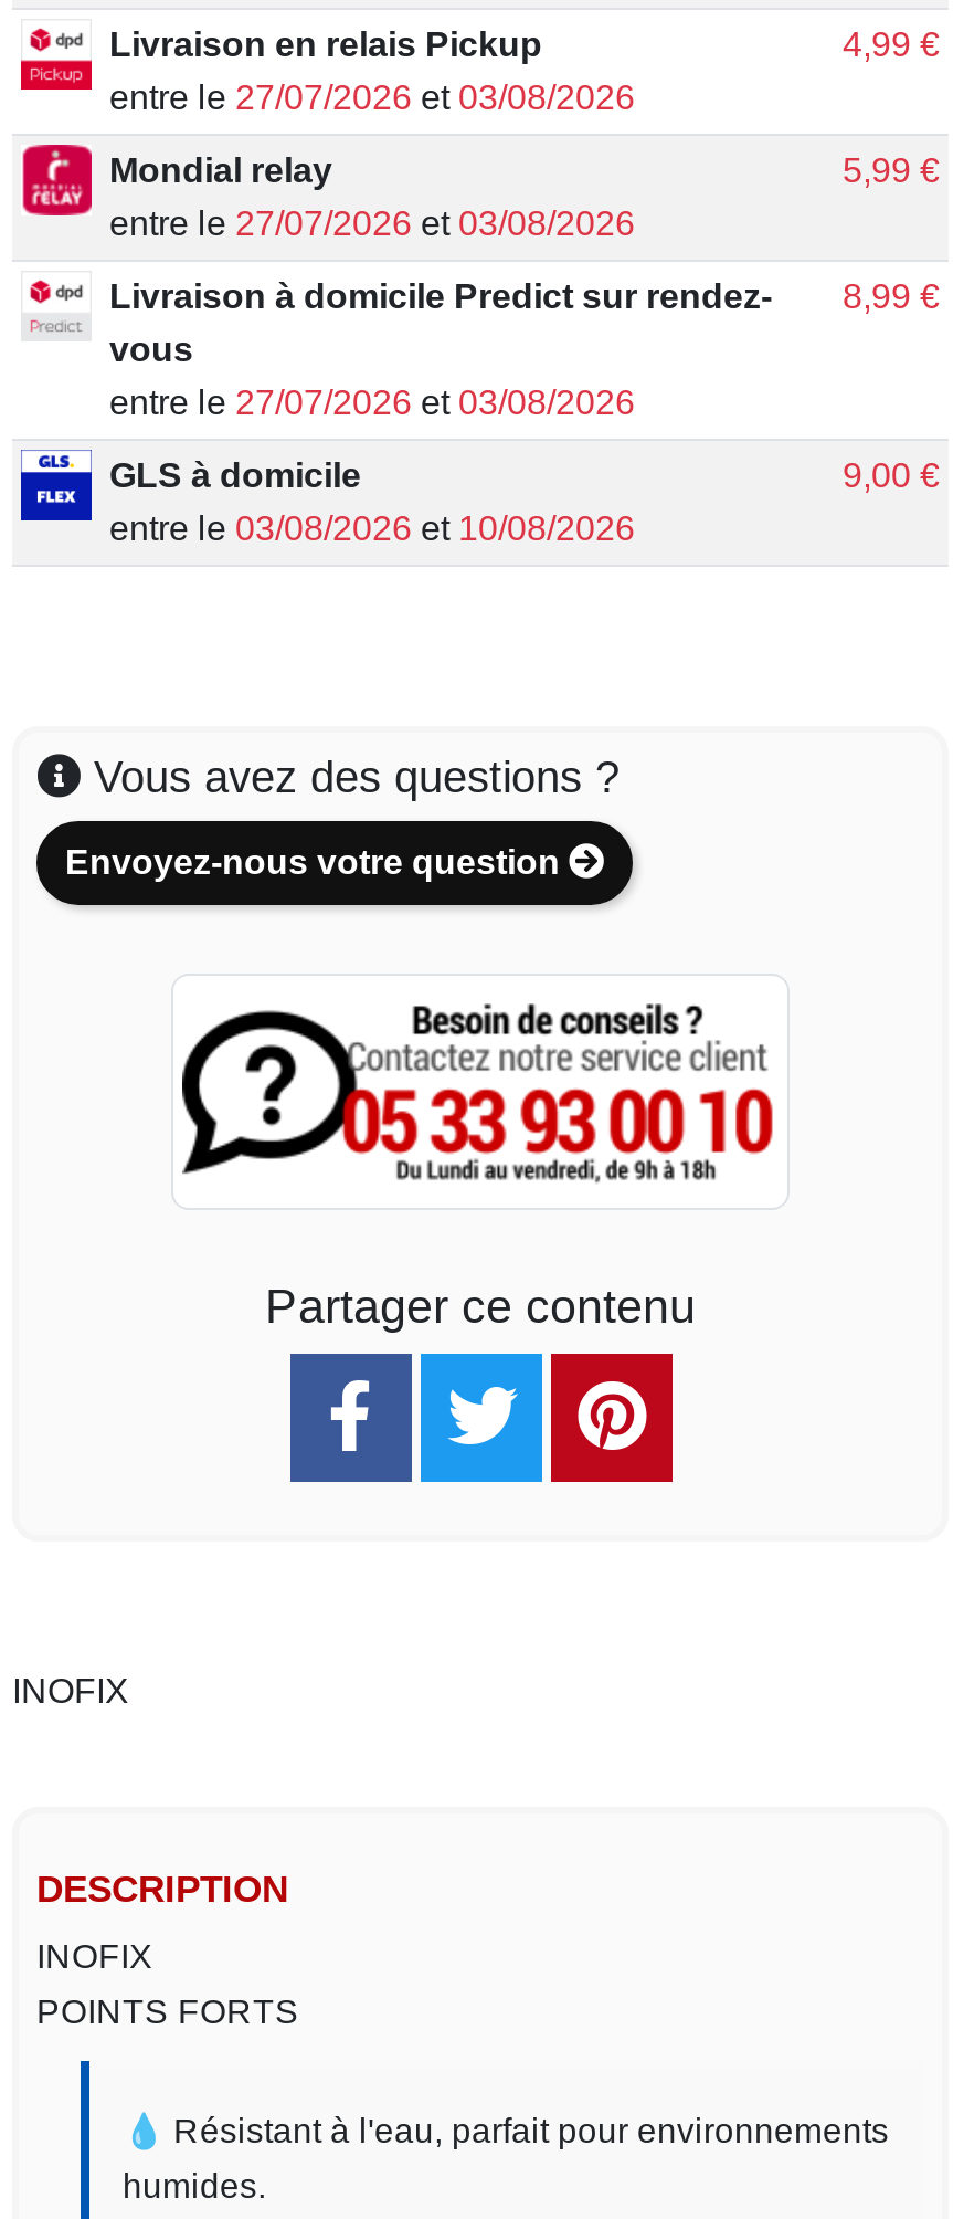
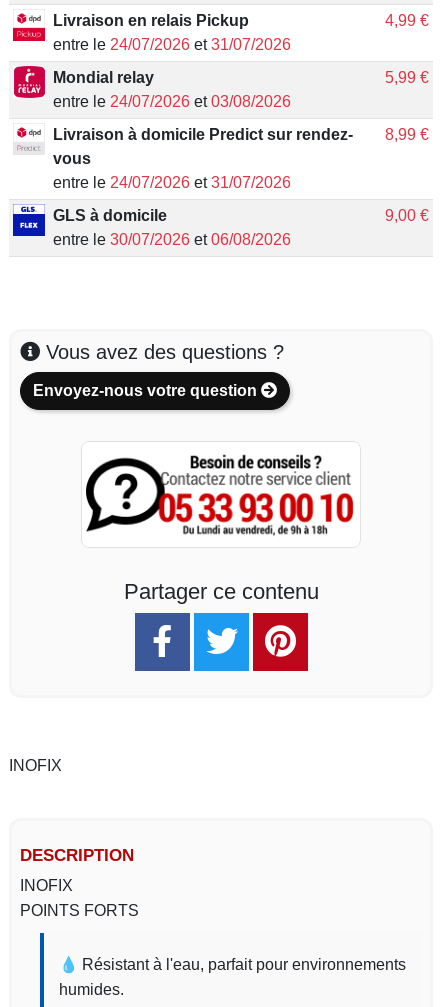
- entre le 27/07/2026 et 03/08/2026
+ entre le 24/07/2026 et 31/07/2026

- entre le 27/07/2026 et 03/08/2026
+ entre le 24/07/2026 et 03/08/2026

- entre le 27/07/2026 et 03/08/2026
+ entre le 24/07/2026 et 31/07/2026

- entre le 03/08/2026 et 10/08/2026
+ entre le 30/07/2026 et 06/08/2026
